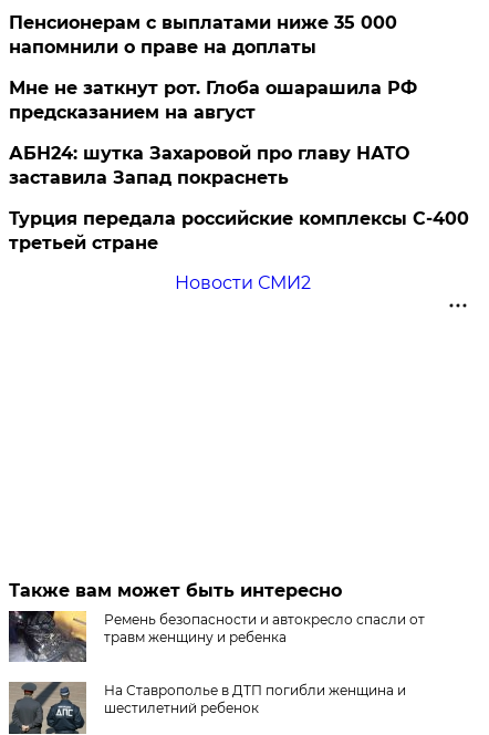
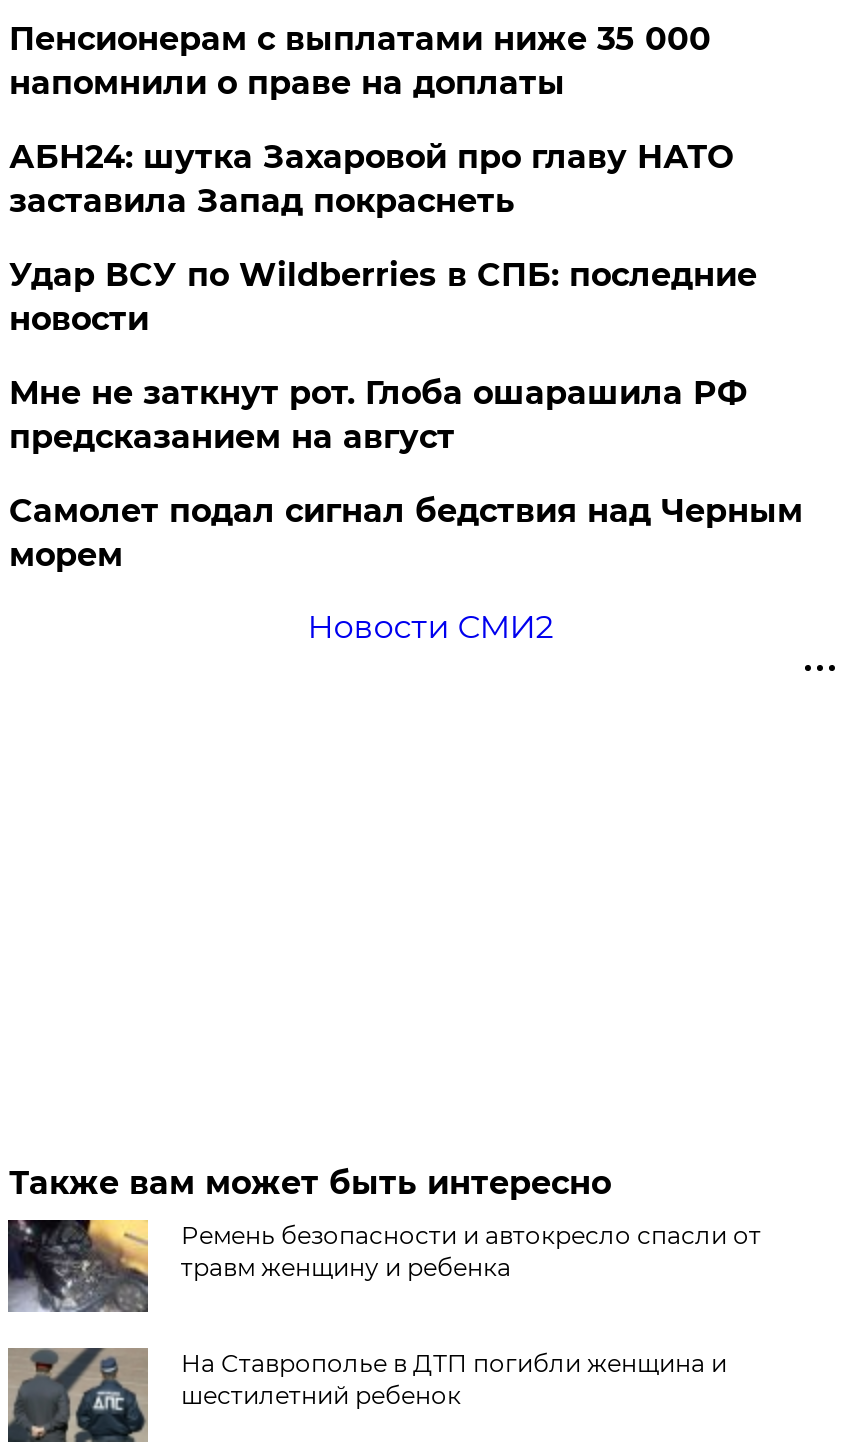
+ Удар ВСУ по Wildberries в СПБ: последние
+ новости

moved down: Мне не заткнут рот. Глоба ошарашила РФ | предсказанием на август

moved up: АБН24: шутка Захаровой про главу НАТО | заставила Запад покраснеть

- Турция передала российские комплексы С-400
- третьей стране
+ Самолет подал сигнал бедствия над Черным
+ морем
